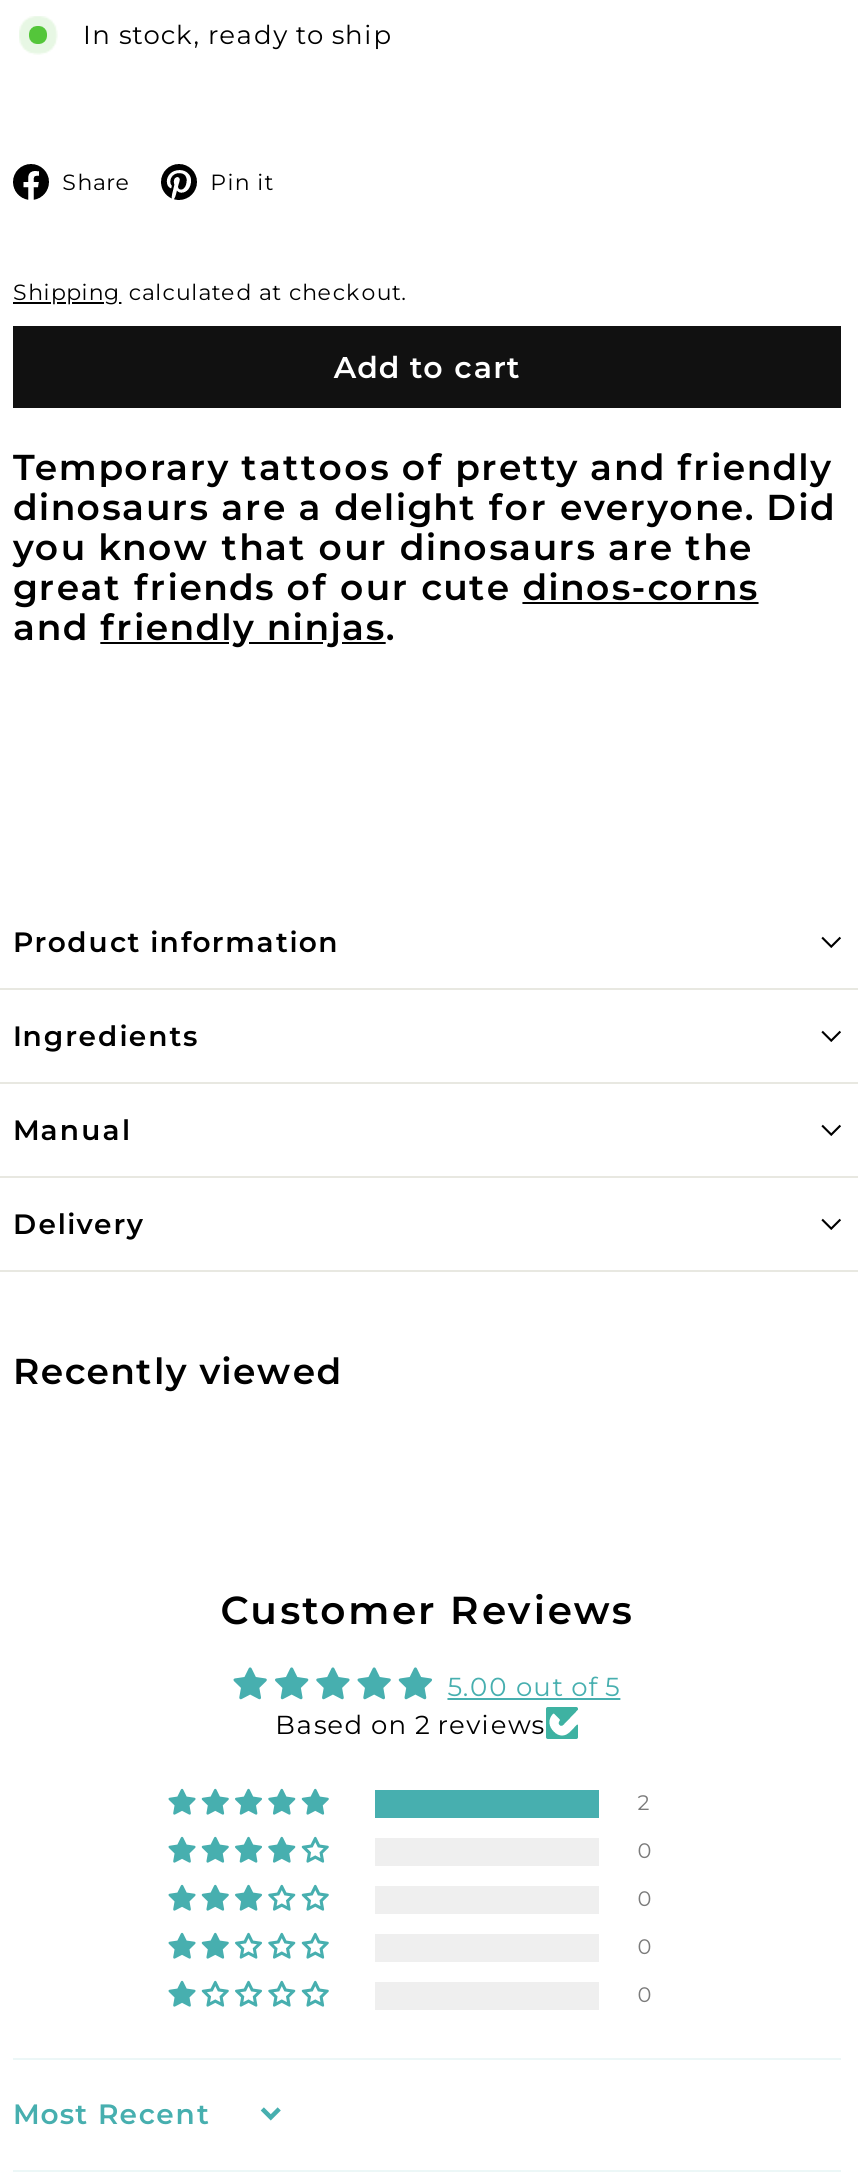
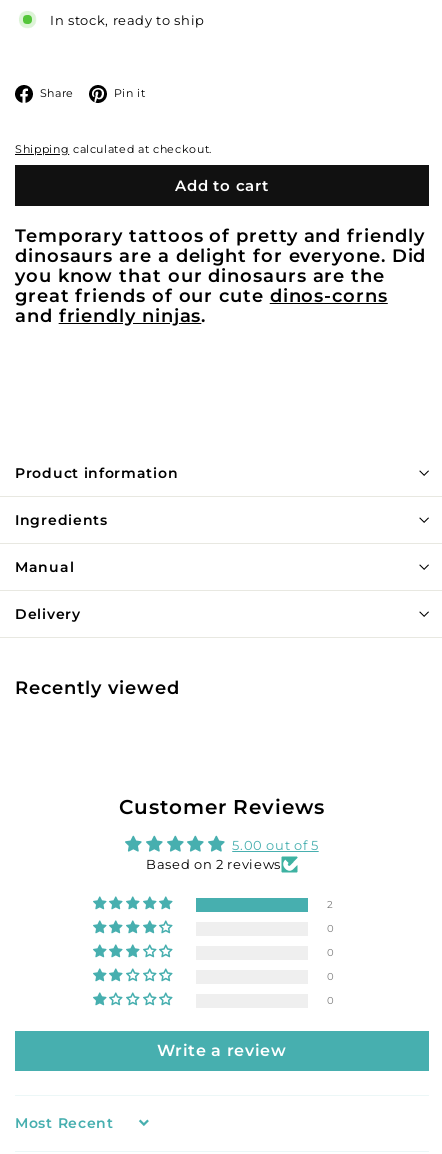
+ Write a review
